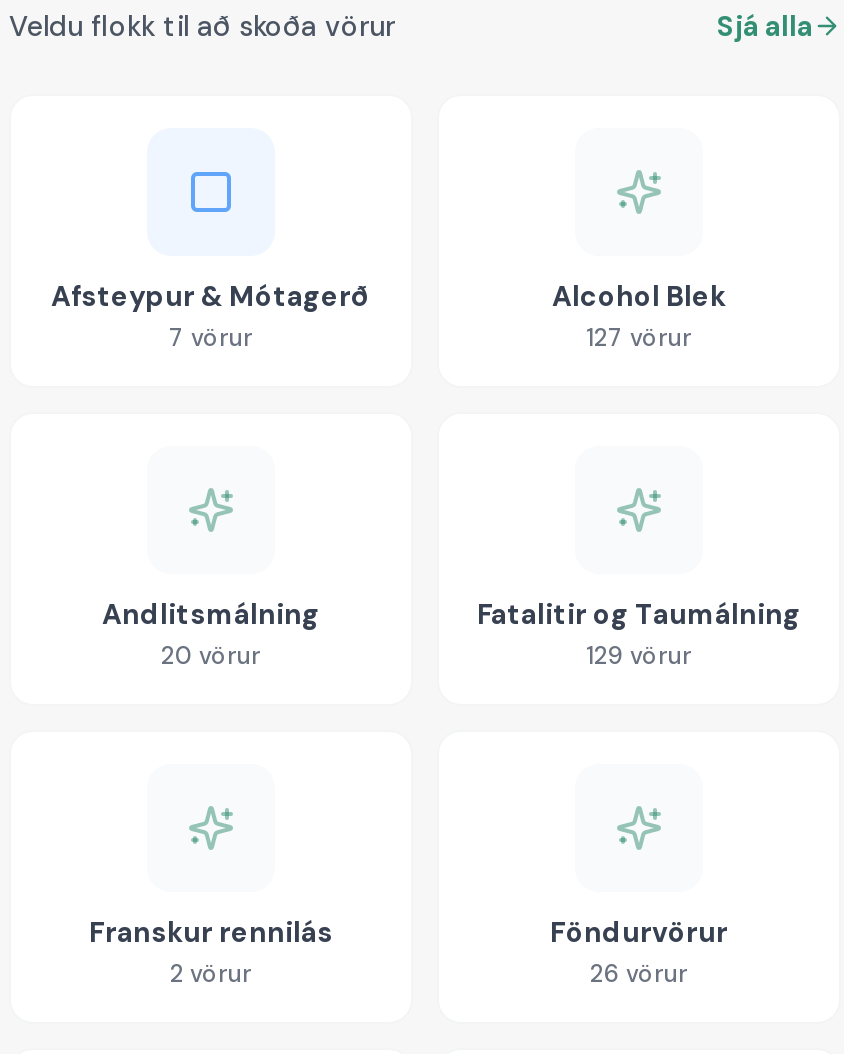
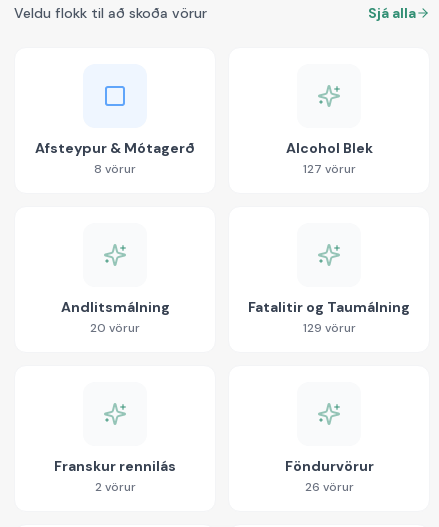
- 7 vörur
+ 8 vörur
